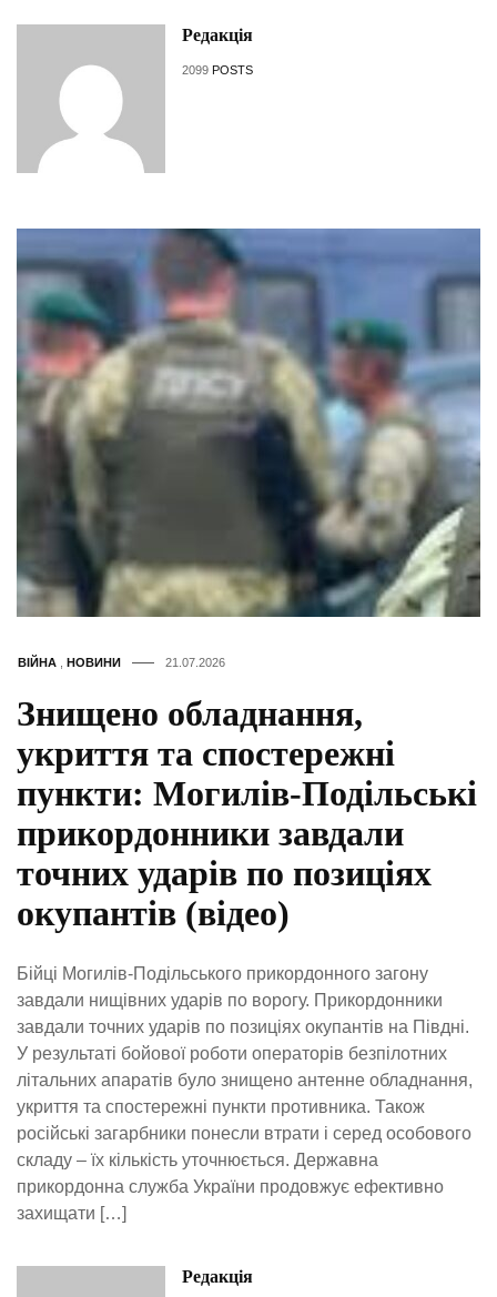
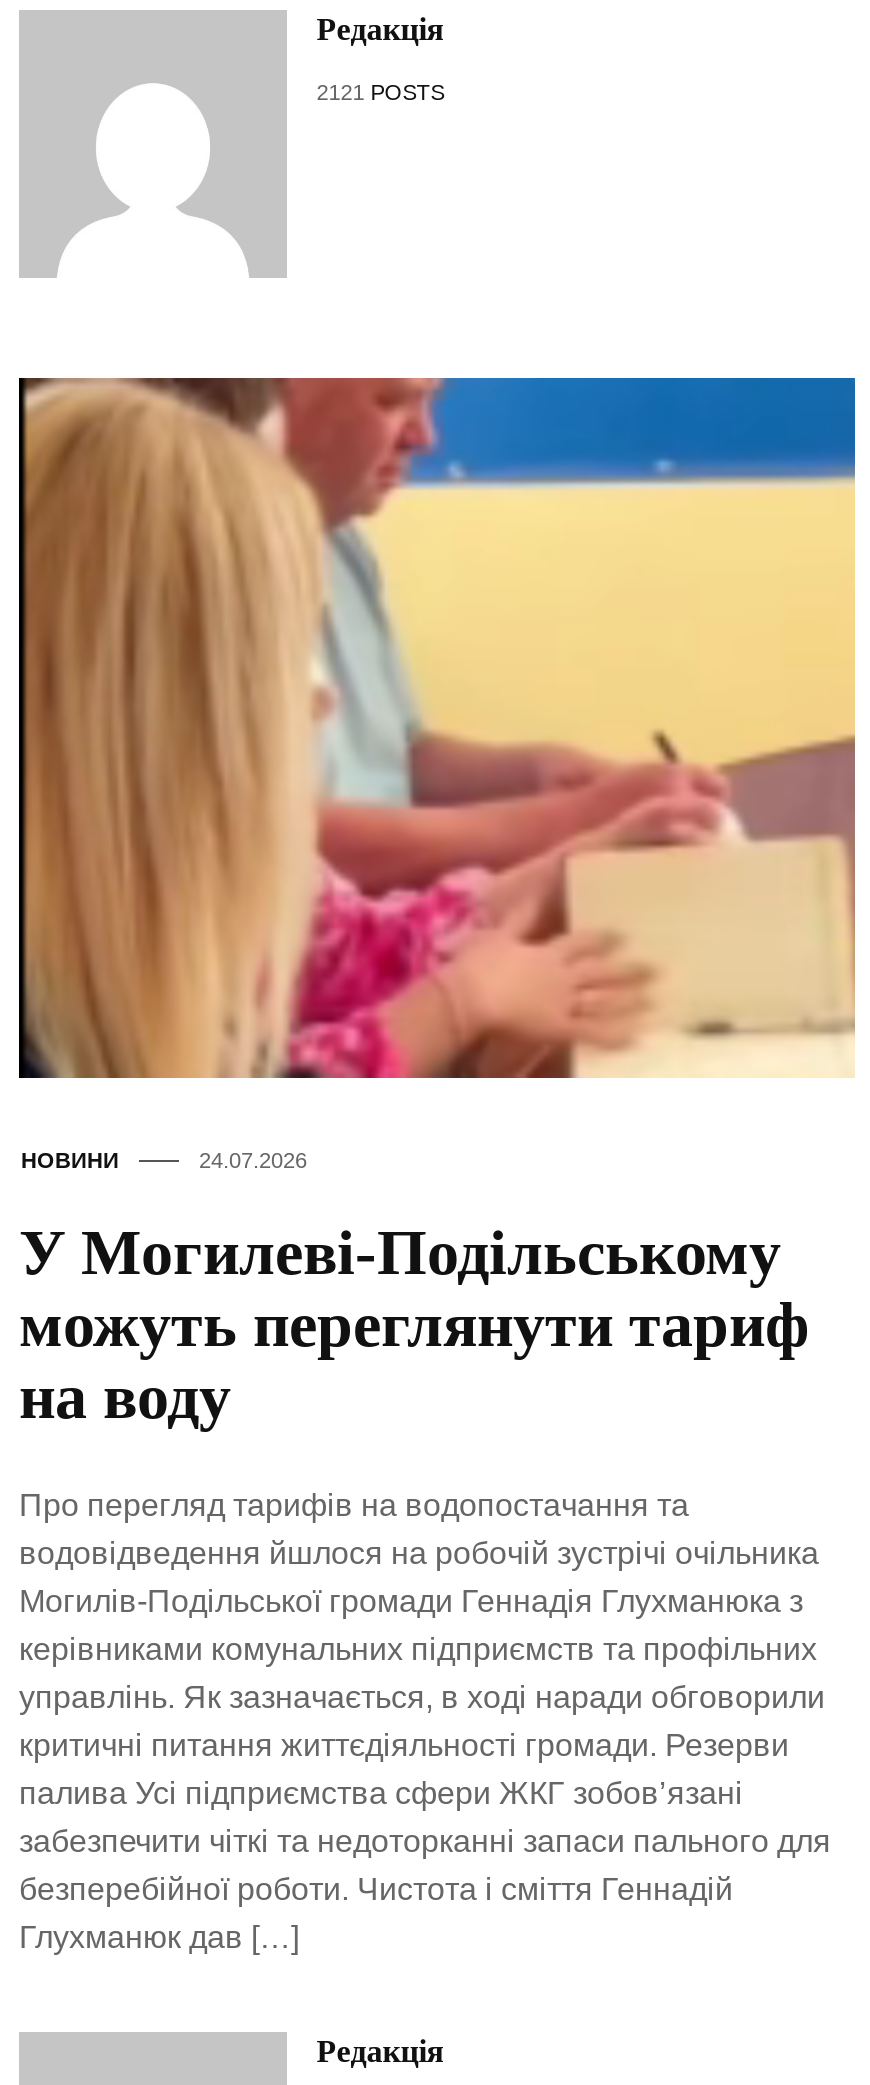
- 2099 POSTS
+ 2121 POSTS

- [image]
- ВІЙНА, НОВИНИ
- 21.07.2026
+ [image]
+ НОВИНИ
+ 24.07.2026

- Знищено обладнання,
- укриття та спостережні
- пункти: Могилів-Подільські
- прикордонники завдали
- точних ударів по позиціях
- окупантів (відео)
+ У Могилеві-Подільському
+ можуть переглянути тариф
+ на воду

- Бійці Могилів-Подільського прикордонного загону
- завдали нищівних ударів по ворогу. Прикордонники
- завдали точних ударів по позиціях окупантів на Півдні.
- У результаті бойової роботи операторів безпілотних
- літальних апаратів було знищено антенне обладнання,
- укриття та спостережні пункти противника. Також
- російські загарбники понесли втрати і серед особового
- складу – їх кількість уточнюється. Державна
- прикордонна служба України продовжує ефективно
- захищати […]
+ Про перегляд тарифів на водопостачання та
+ водовідведення йшлося на робочій зустрічі очільника
+ Могилів-Подільської громади Геннадія Глухманюка з
+ керівниками комунальних підприємств та профільних
+ управлінь. Як зазначається, в ході наради обговорили
+ критичні питання життєдіяльності громади. Резерви
+ палива Усі підприємства сфери ЖКГ зобов’язані
+ забезпечити чіткі та недоторканні запаси пального для
+ безперебійної роботи. Чистота і сміття Геннадій
+ Глухманюк дав […]
